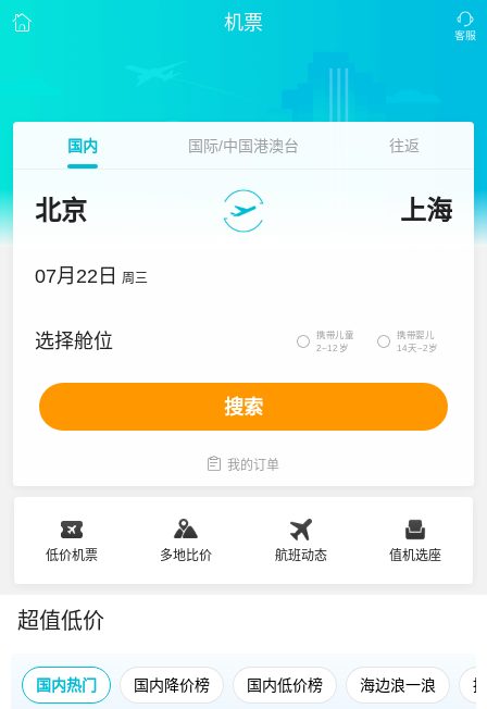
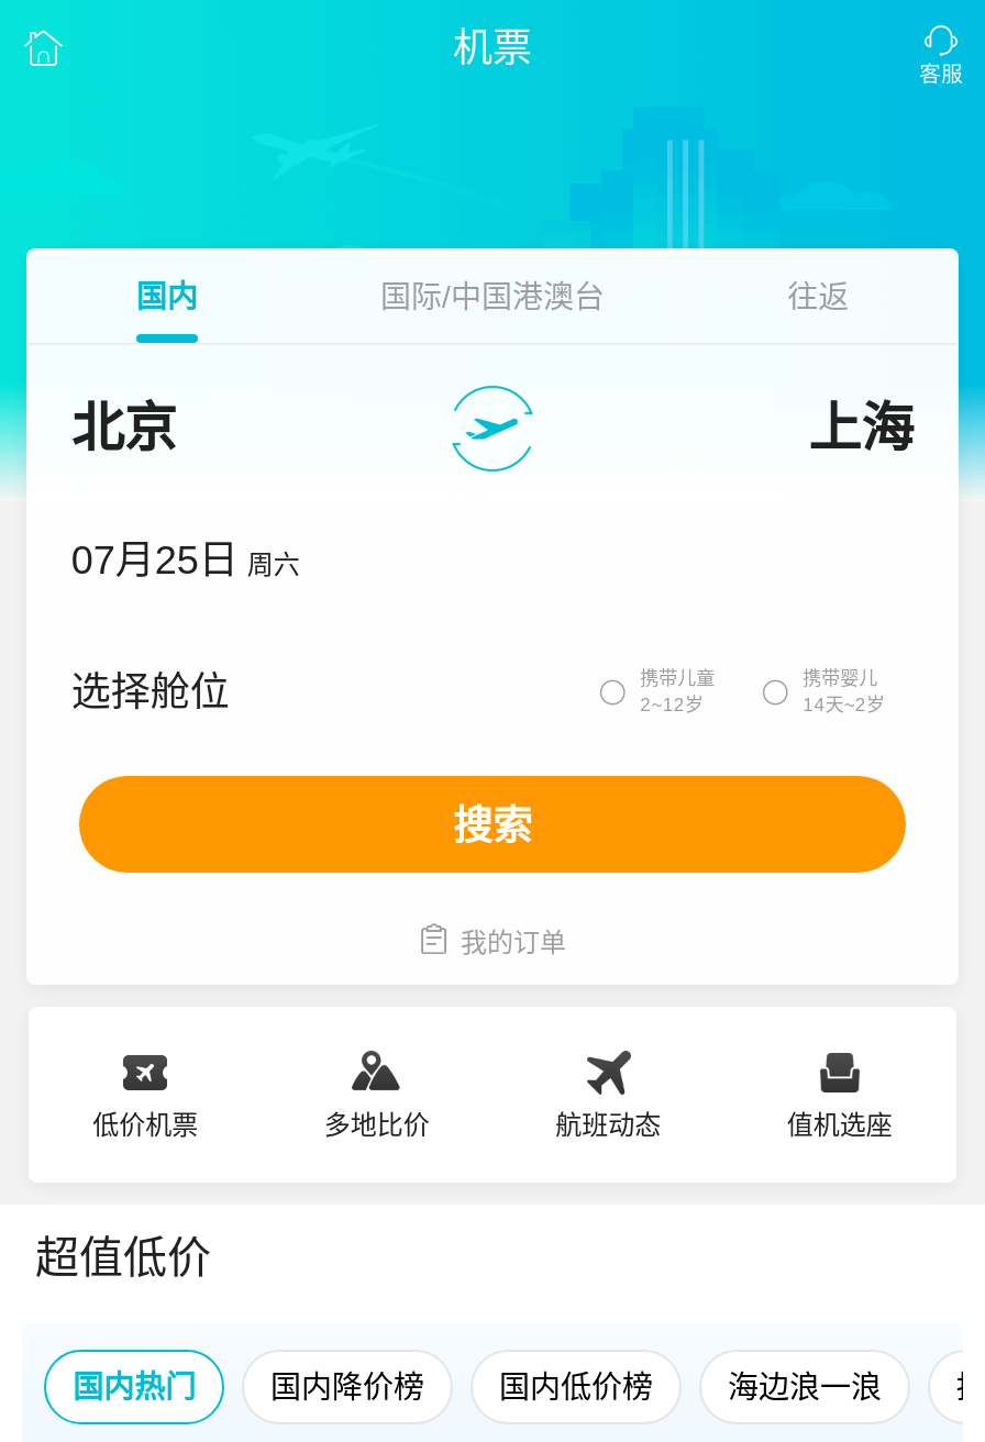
- 07月22日 周三
+ 07月25日 周六
